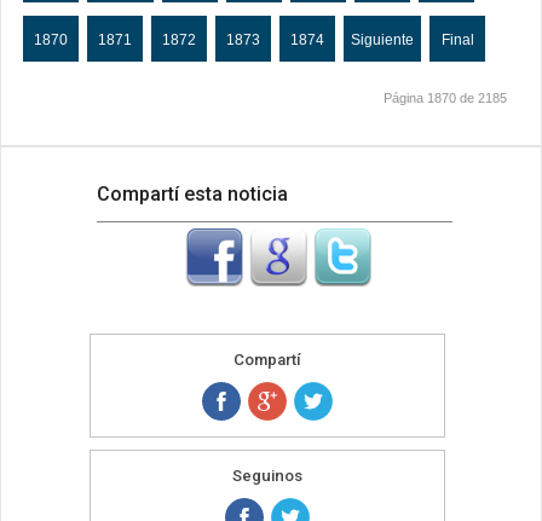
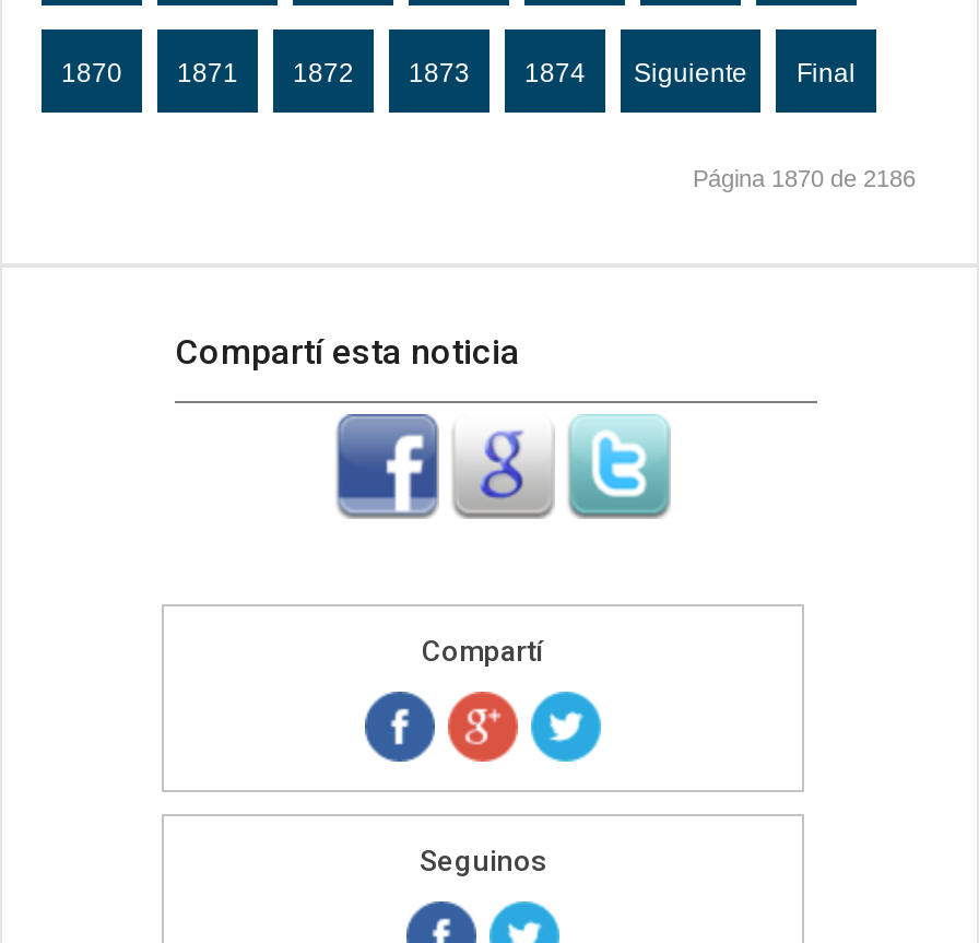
- Página 1870 de 2185
+ Página 1870 de 2186
